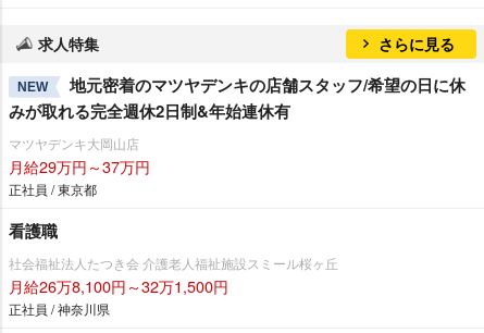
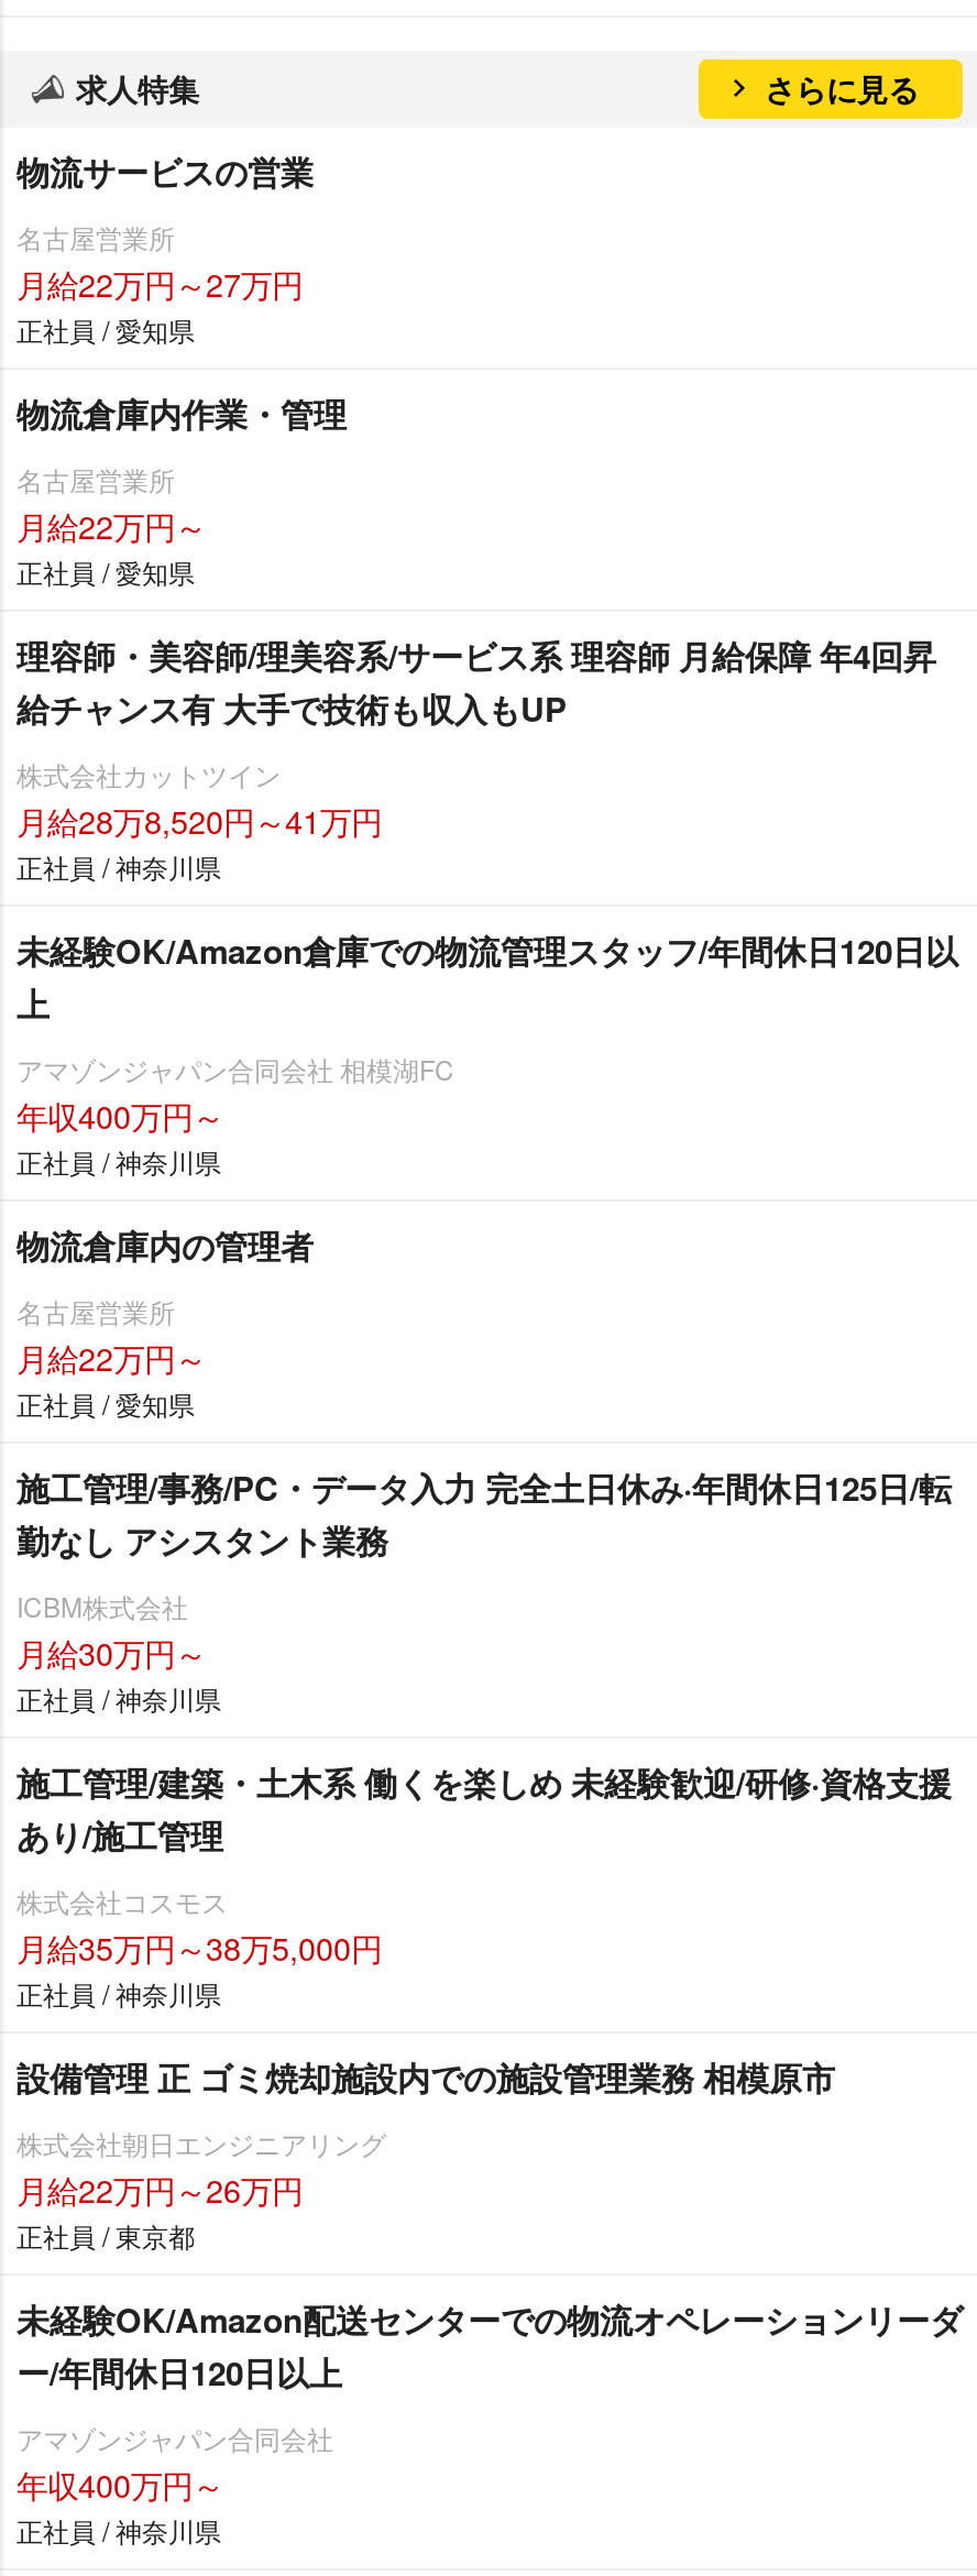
- NEW
- 地元密着のマツヤデンキの店舗スタッフ/希望の日に休
- みが取れる完全週休2日制&年始連休有
- マツヤデンキ大岡山店
- 月給29万円～37万円
+ 物流サービスの営業
+ 名古屋営業所
+ 月給22万円～27万円
+ 正社員 / 愛知県
+ 物流倉庫内作業・管理
+ 名古屋営業所
+ 月給22万円～
+ 正社員 / 愛知県
+ 理容師・美容師/理美容系/サービス系 理容師 月給保障 年4回昇
+ 給チャンス有 大手で技術も収入もUP
+ 株式会社カットツイン
+ 月給28万8,520円～41万円
+ 正社員 / 神奈川県
+ 未経験OK/Amazon倉庫での物流管理スタッフ/年間休日120日以
+ 上
+ アマゾンジャパン合同会社 相模湖FC
+ 年収400万円～
+ 正社員 / 神奈川県
+ 物流倉庫内の管理者
+ 名古屋営業所
+ 月給22万円～
+ 正社員 / 愛知県
+ 施工管理/事務/PC・データ入力 完全土日休み·年間休日125日/転
+ 勤なし アシスタント業務
+ ICBM株式会社
+ 月給30万円～
+ 正社員 / 神奈川県
+ 施工管理/建築・土木系 働くを楽しめ 未経験歓迎/研修·資格支援
+ あり/施工管理
+ 株式会社コスモス
+ 月給35万円～38万5,000円
+ 正社員 / 神奈川県
+ 設備管理 正 ゴミ焼却施設内での施設管理業務 相模原市
+ 株式会社朝日エンジニアリング
+ 月給22万円～26万円

- 看護職
+ 未経験OK/Amazon配送センターでの物流オペレーションリーダ
+ ー/年間休日120日以上

- 社会福祉法人たつき会 介護老人福祉施設スミール桜ヶ丘
- 月給26万8,100円～32万1,500円
+ アマゾンジャパン合同会社
+ 年収400万円～
